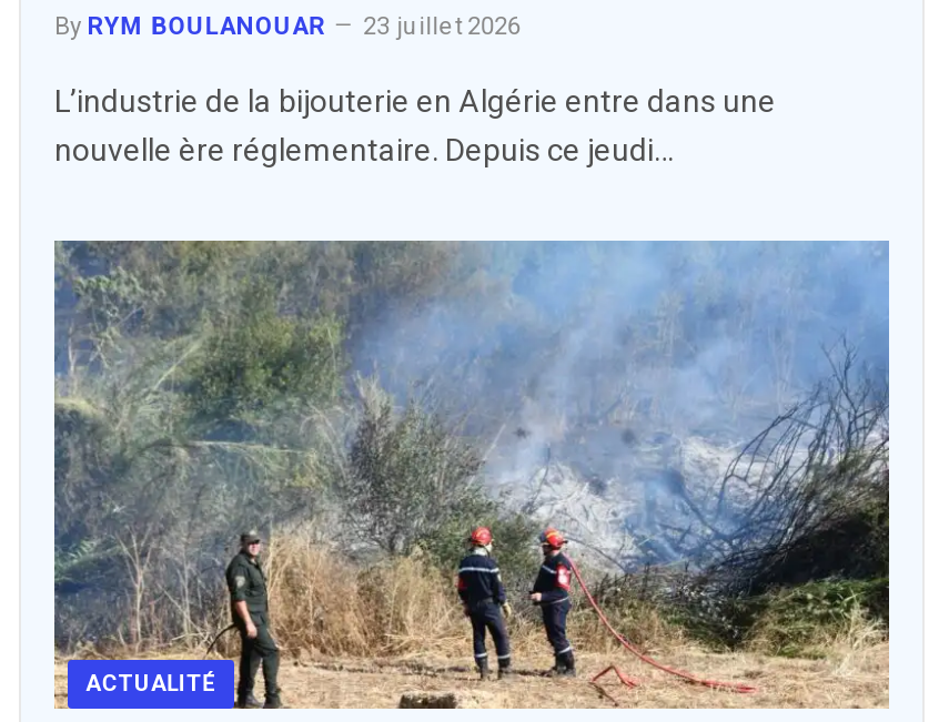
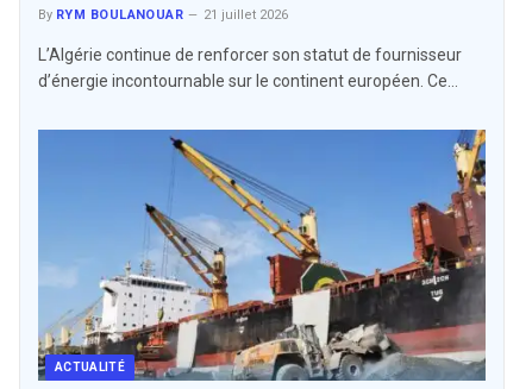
- By RYM BOULANOUAR 23 juillet 2026
+ By RYM BOULANOUAR 21 juillet 2026

- L’industrie de la bijouterie en Algérie entre dans une
- nouvelle ère réglementaire. Depuis ce jeudi…
+ L’Algérie continue de renforcer son statut de fournisseur
+ d’énergie incontournable sur le continent européen. Ce…

- [image]
+ [image]
